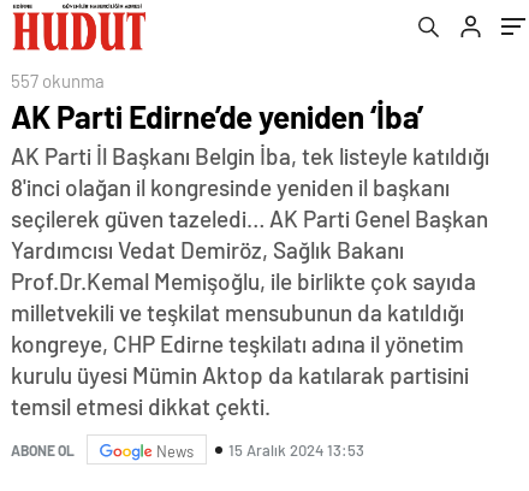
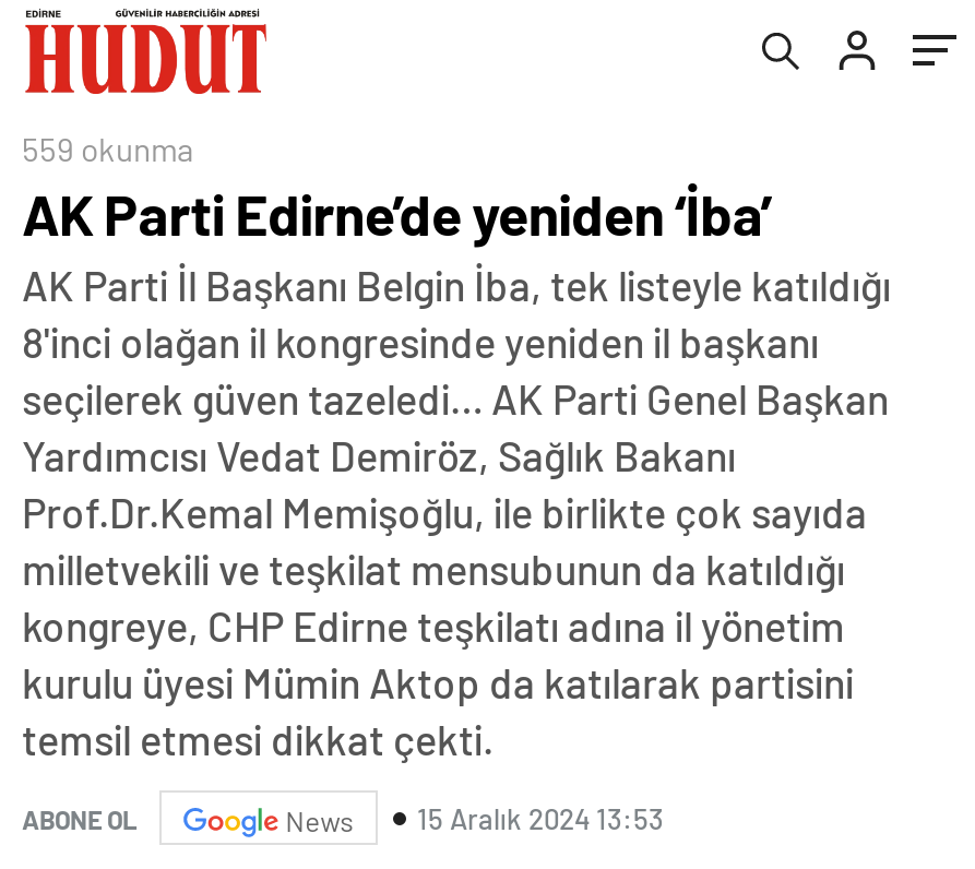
- 557 okunma
+ 559 okunma
